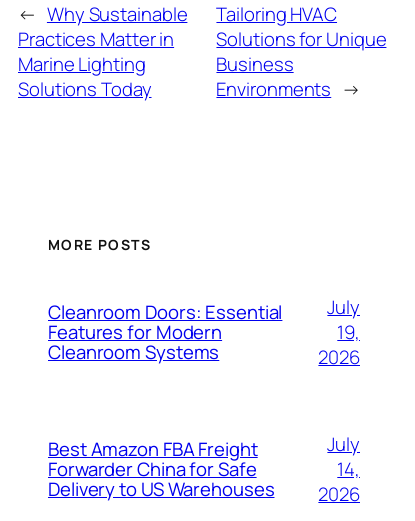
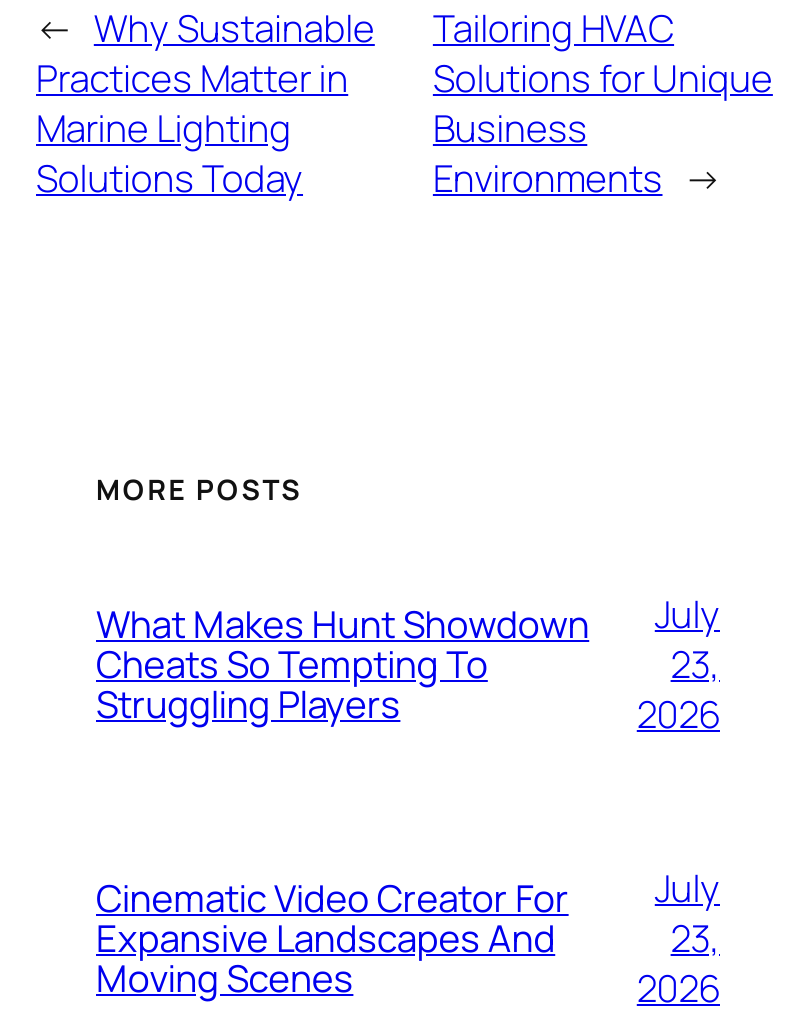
- Cleanroom Doors: Essential
- Features for Modern
- Cleanroom Systems
+ What Makes Hunt Showdown
+ Cheats So Tempting To
+ Struggling Players

- 19,
+ 23,

- Best Amazon FBA Freight
- Forwarder China for Safe
- Delivery to US Warehouses
+ Cinematic Video Creator For
+ Expansive Landscapes And
+ Moving Scenes

- 14,
+ 23,
